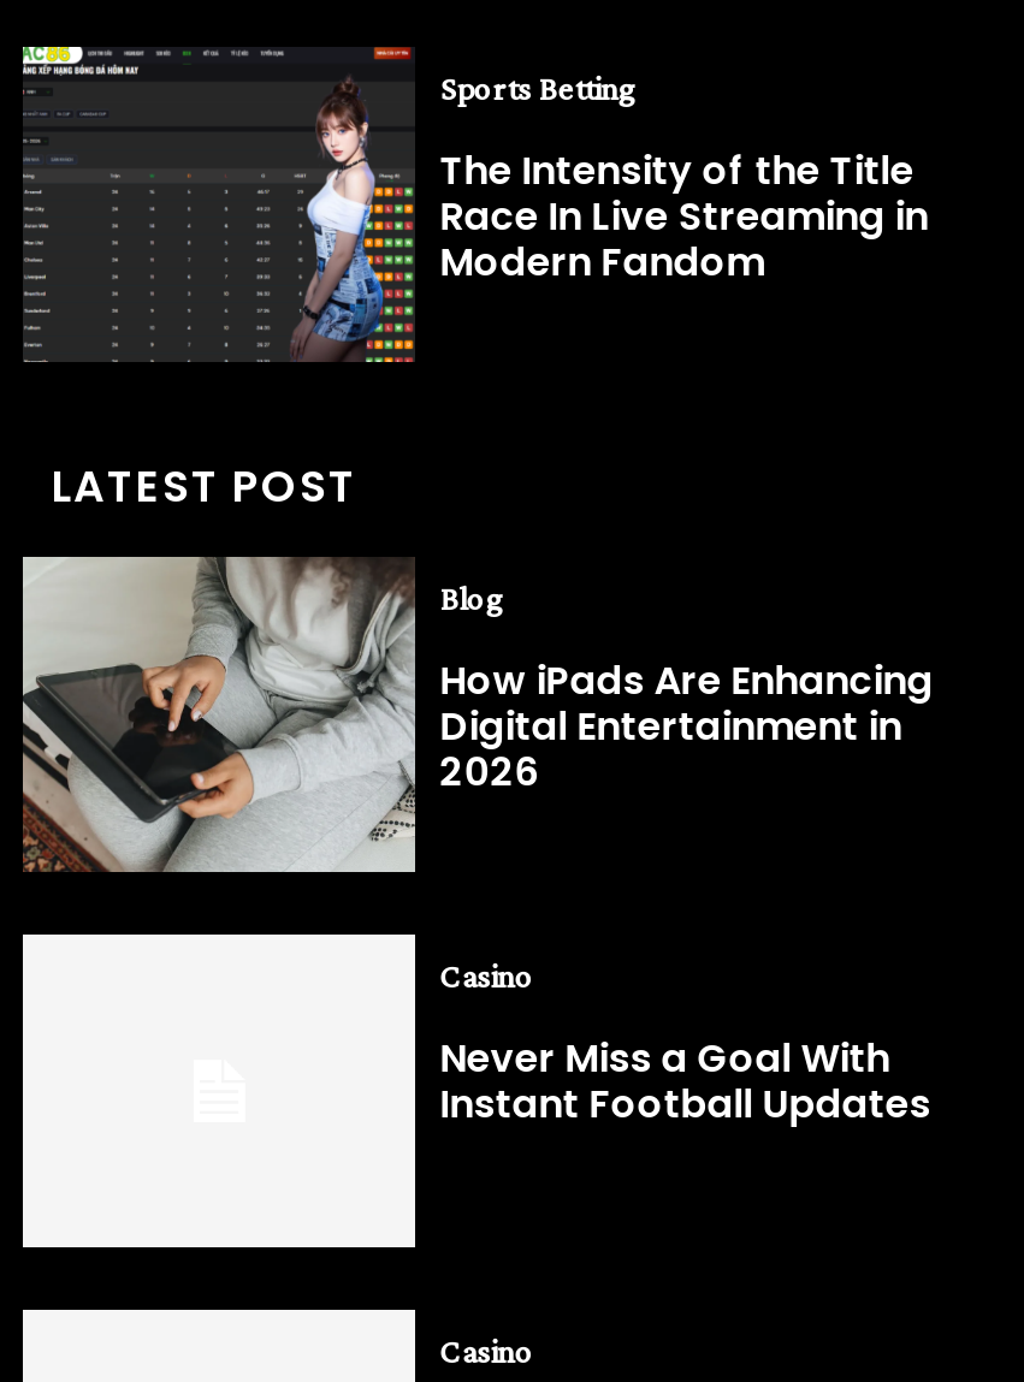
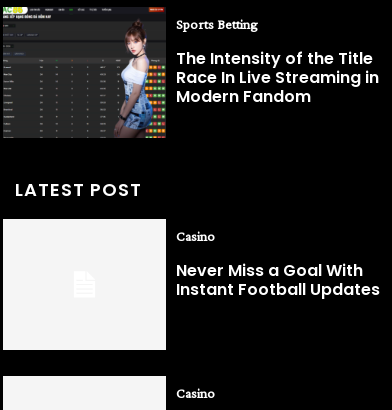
- [image]
- Blog
- How iPads Are Enhancing
- Digital Entertainment in
- 2026
